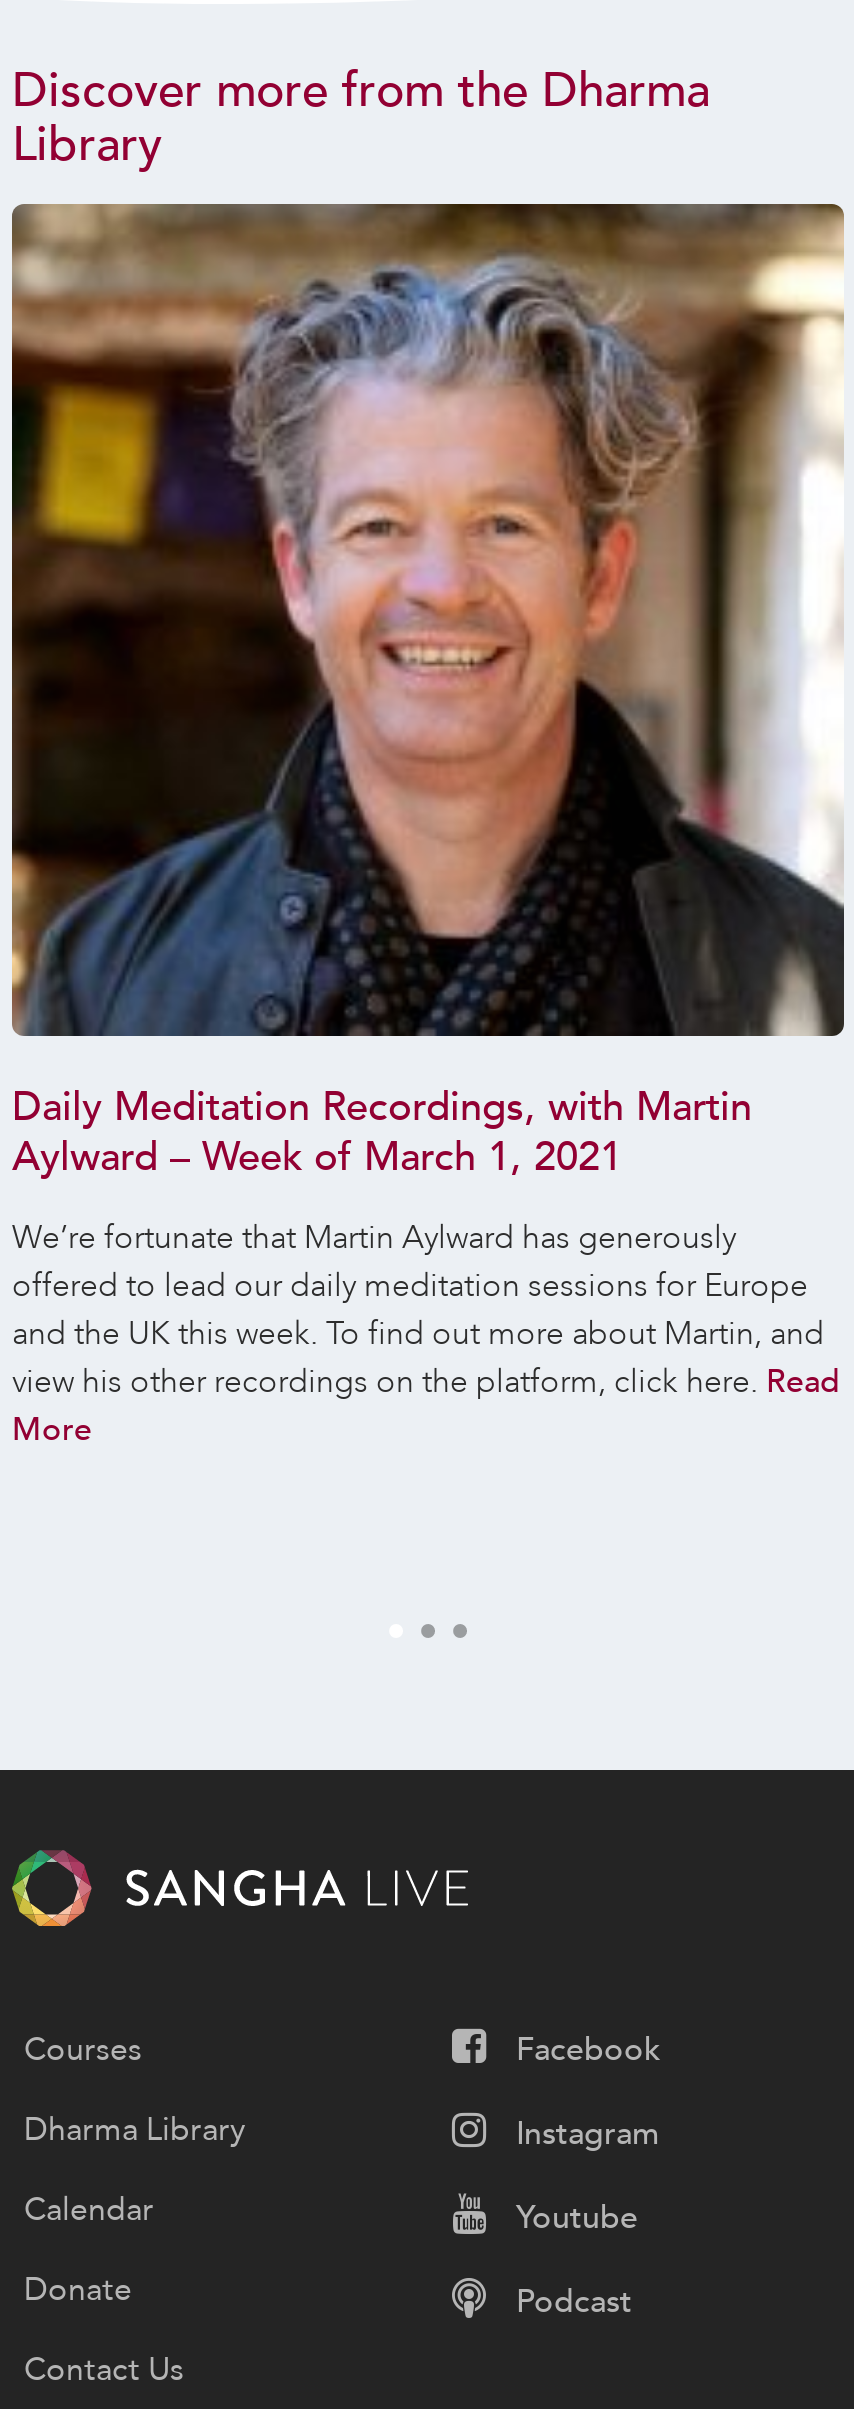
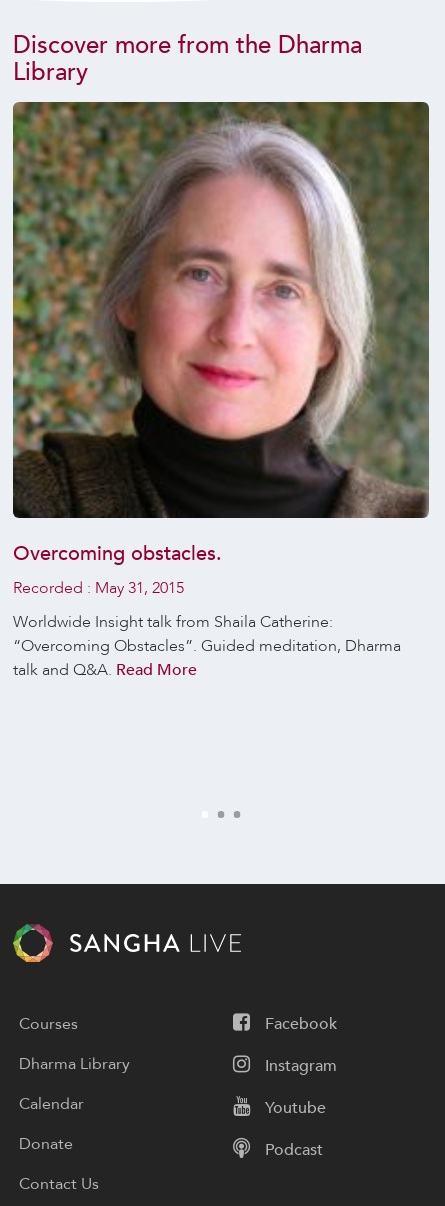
- [image]
- Daily Meditation Recordings, with Martin
- Aylward – Week of March 1, 2021
+ [image]
+ Overcoming obstacles.
+ Recorded : May 31, 2015

- We’re fortunate that Martin Aylward has generously
- offered to lead our daily meditation sessions for Europe
- and the UK this week. To find out more about Martin, and
- view his other recordings on the platform, click here. Read
- More
+ Worldwide Insight talk from Shaila Catherine:
+ “Overcoming Obstacles”. Guided meditation, Dharma
+ talk and Q&A. Read More
